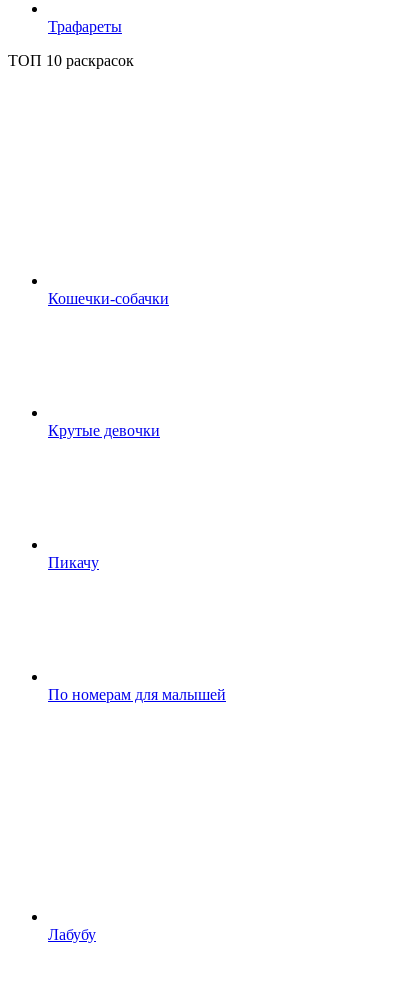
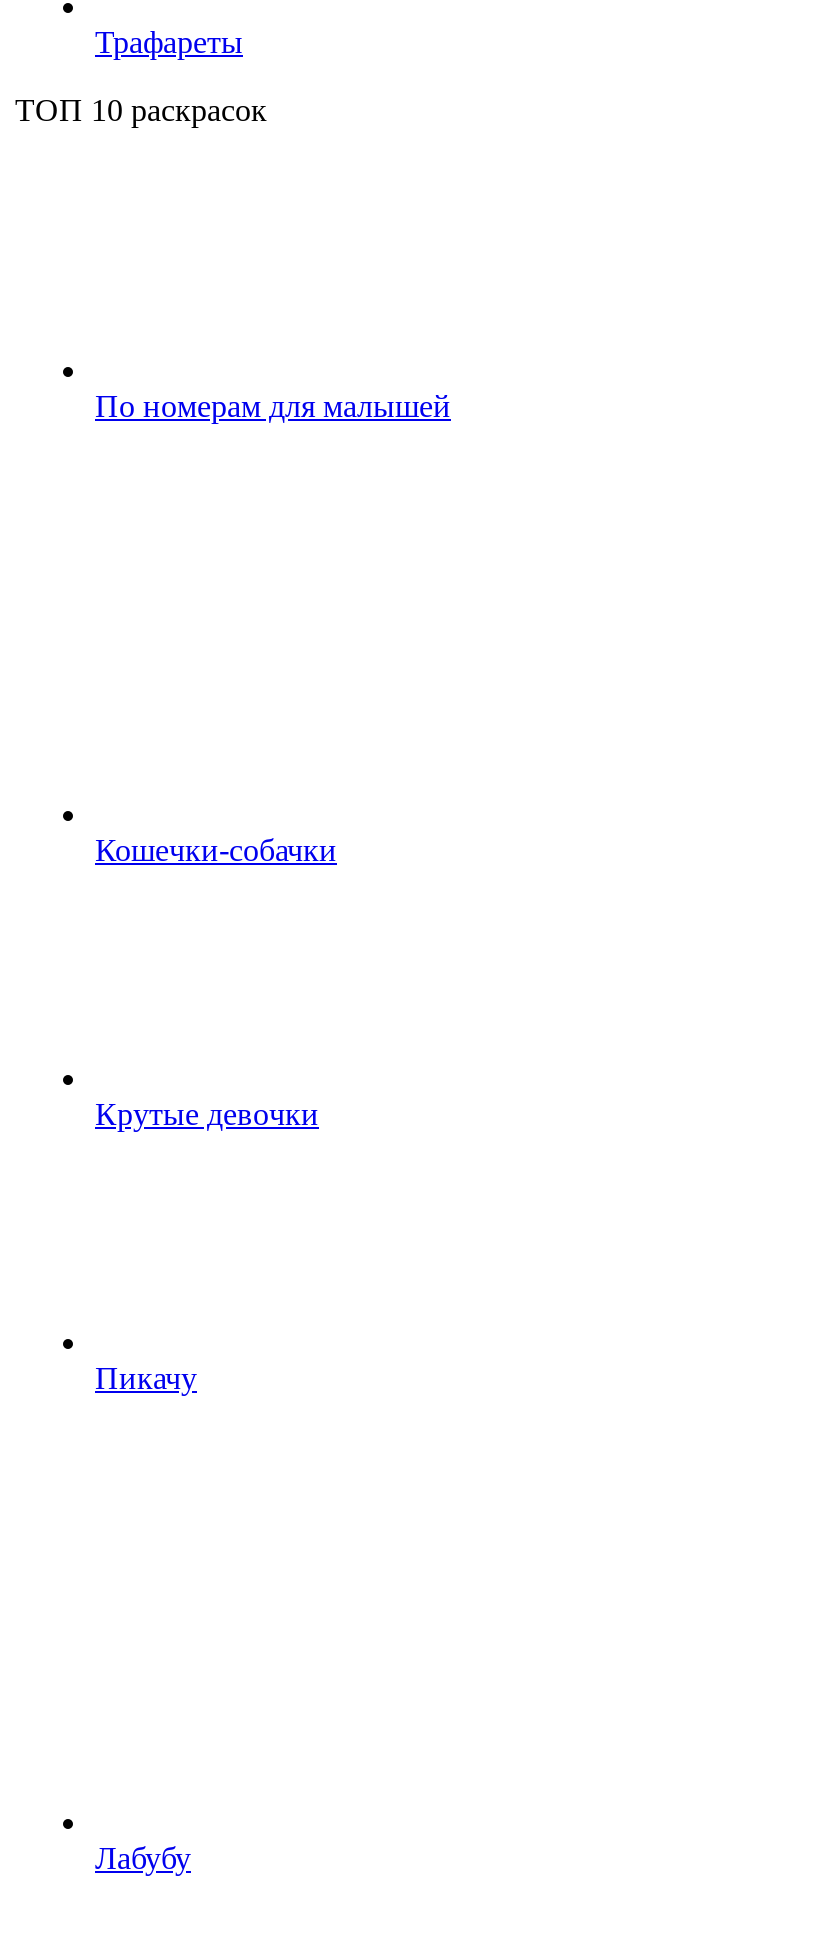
moved down: Кошечки-собачки | Крутые девочки | Пикачу

moved up: По номерам для малышей
